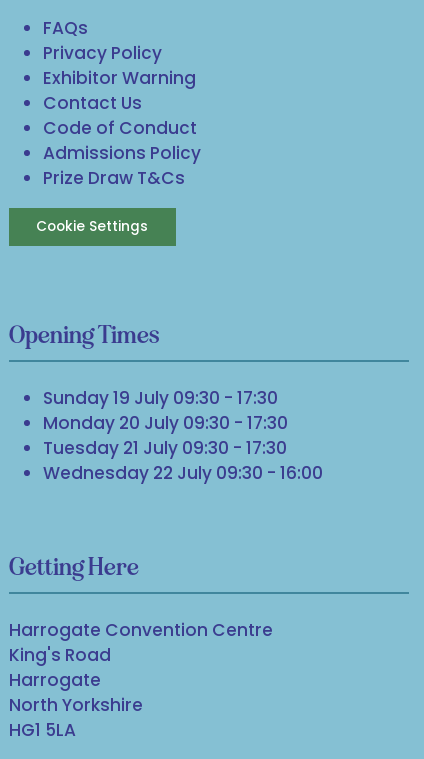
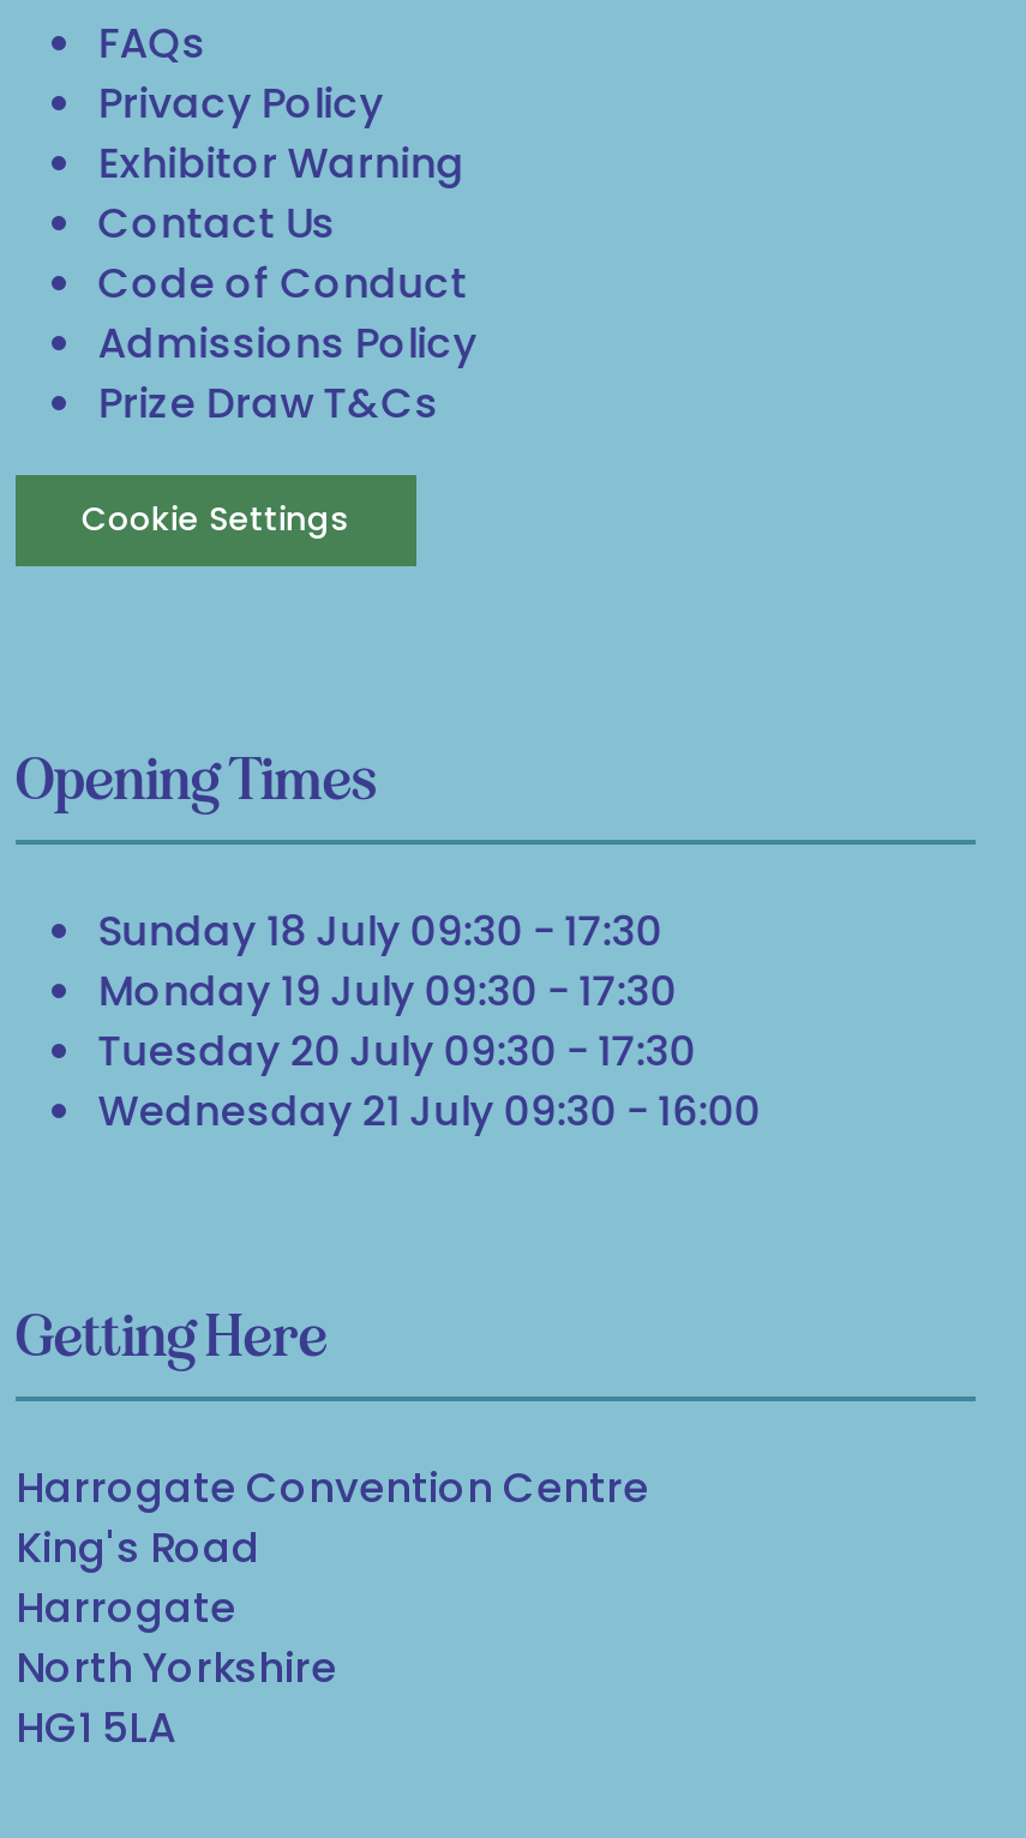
- Sunday 19 July 09:30 - 17:30
+ Sunday 18 July 09:30 - 17:30

- Monday 20 July 09:30 - 17:30
+ Monday 19 July 09:30 - 17:30

- Tuesday 21 July 09:30 - 17:30
+ Tuesday 20 July 09:30 - 17:30

- Wednesday 22 July 09:30 - 16:00
+ Wednesday 21 July 09:30 - 16:00
